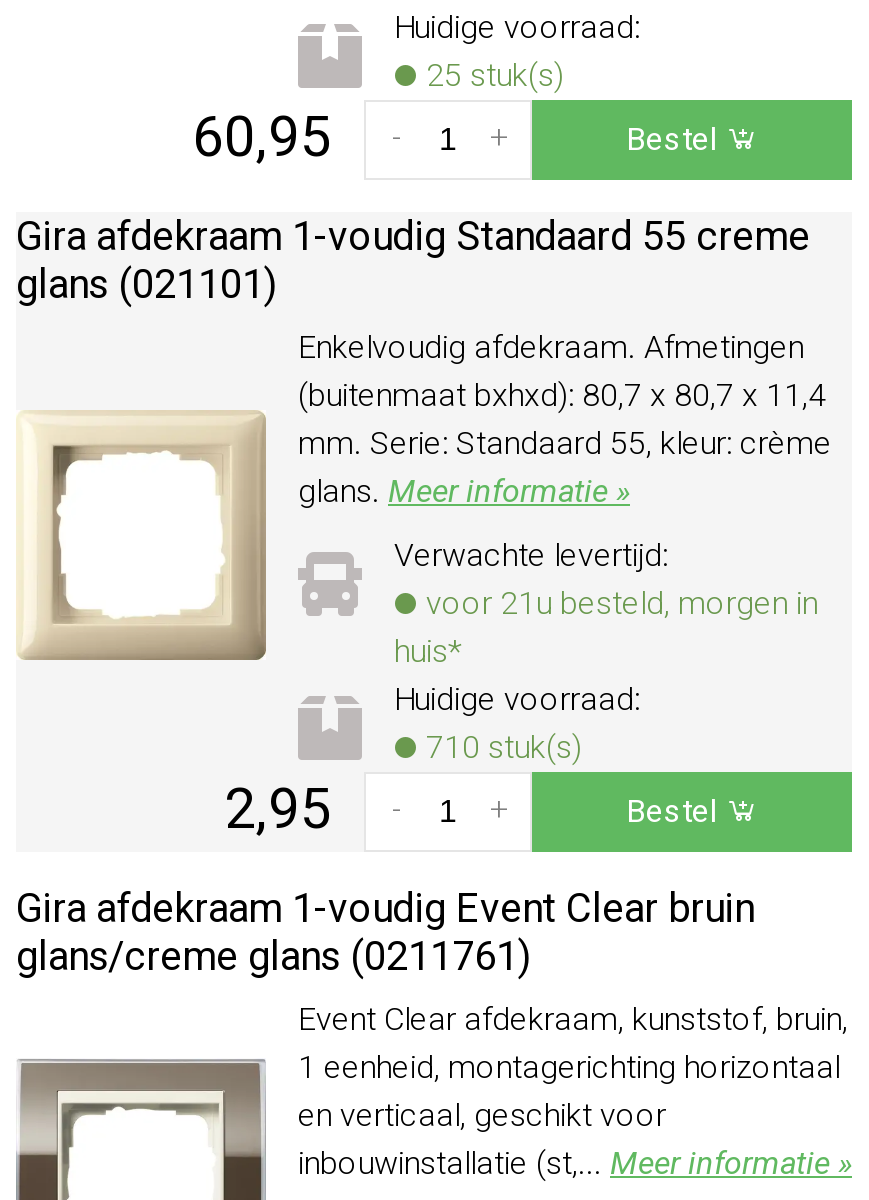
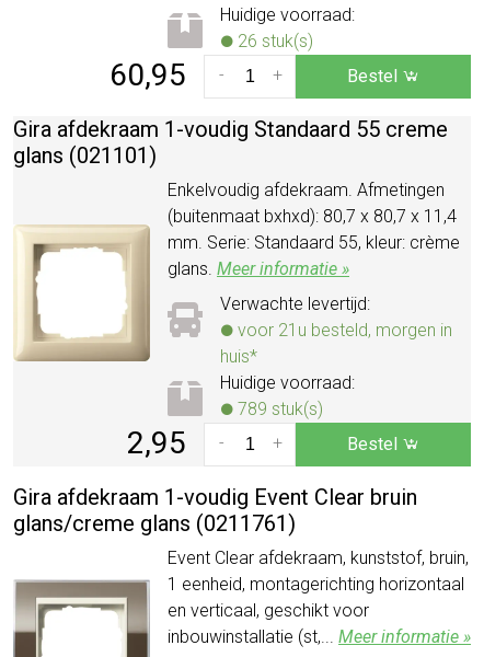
- 25 stuk(s)
+ 26 stuk(s)

- 710 stuk(s)
+ 789 stuk(s)
